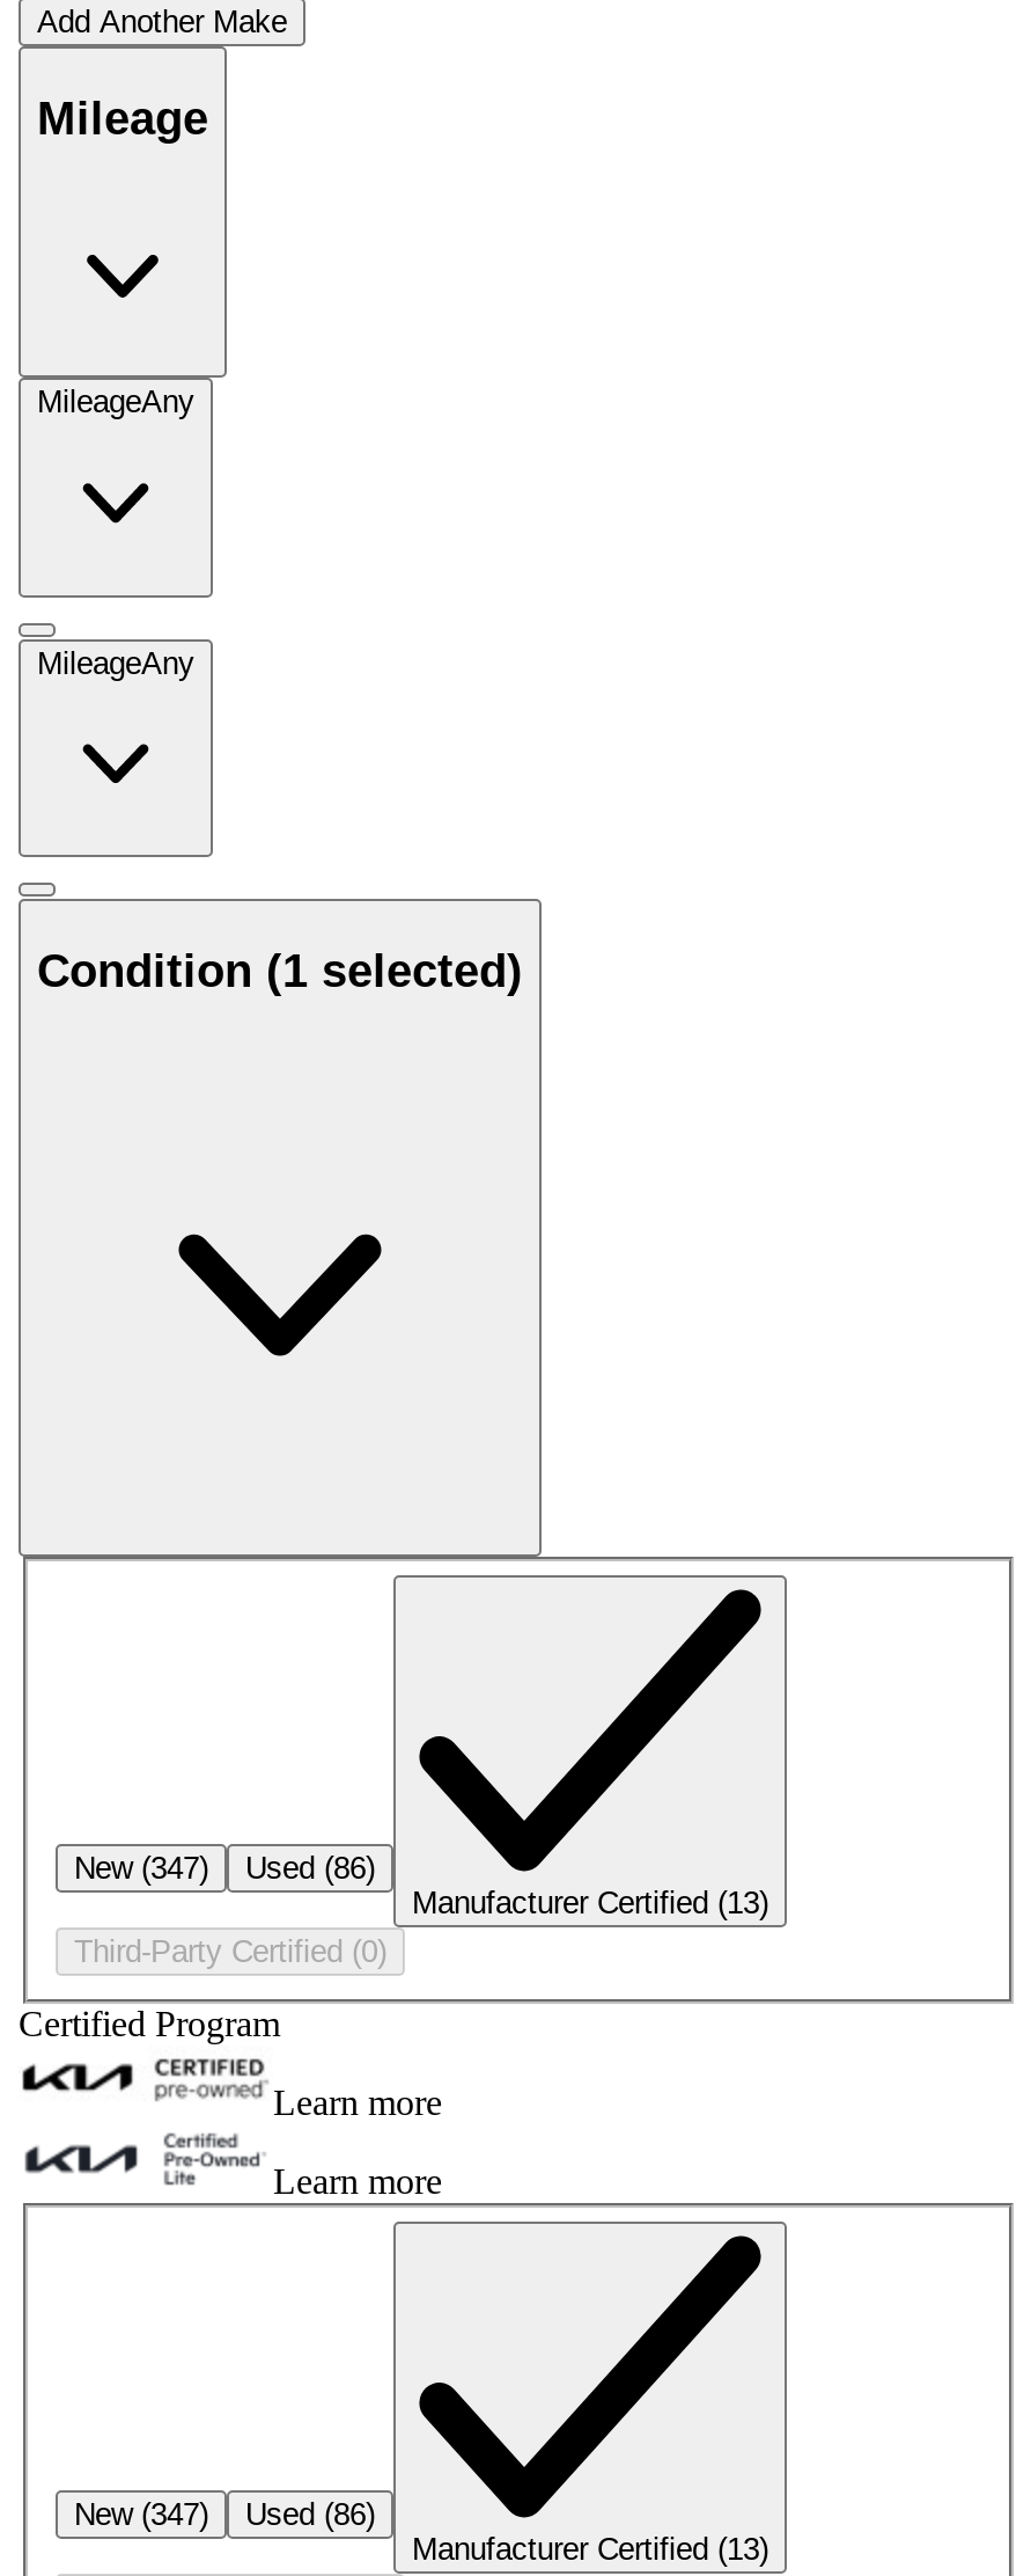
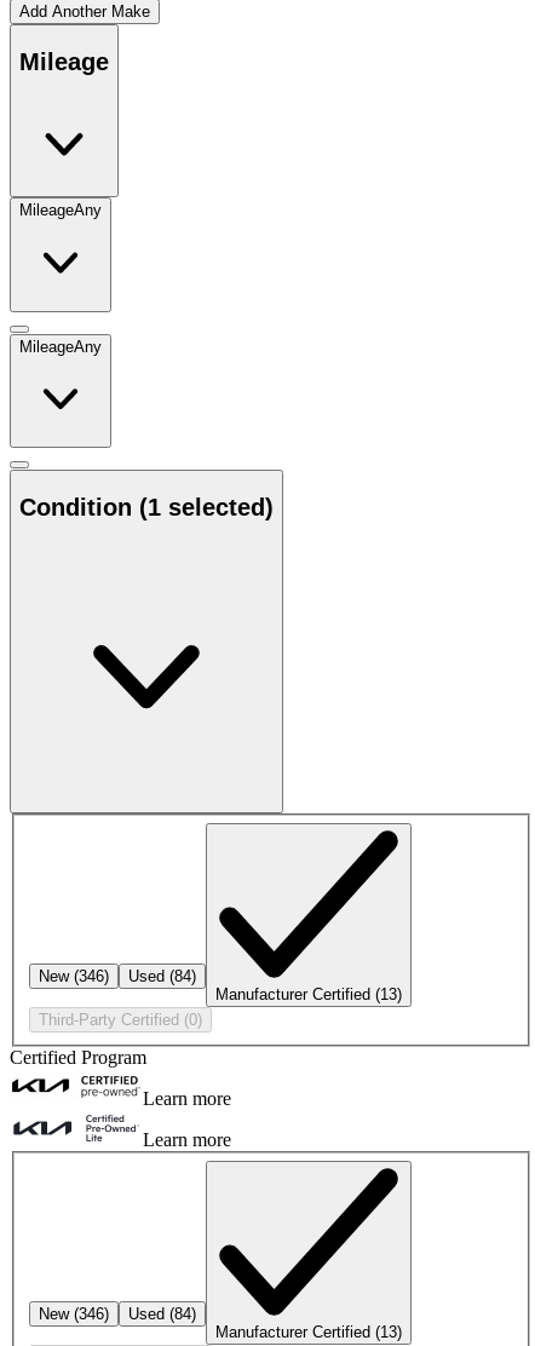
- New (347)
+ New (346)

- Used (86)
+ Used (84)

- New (347)
+ New (346)

- Used (86)
+ Used (84)
